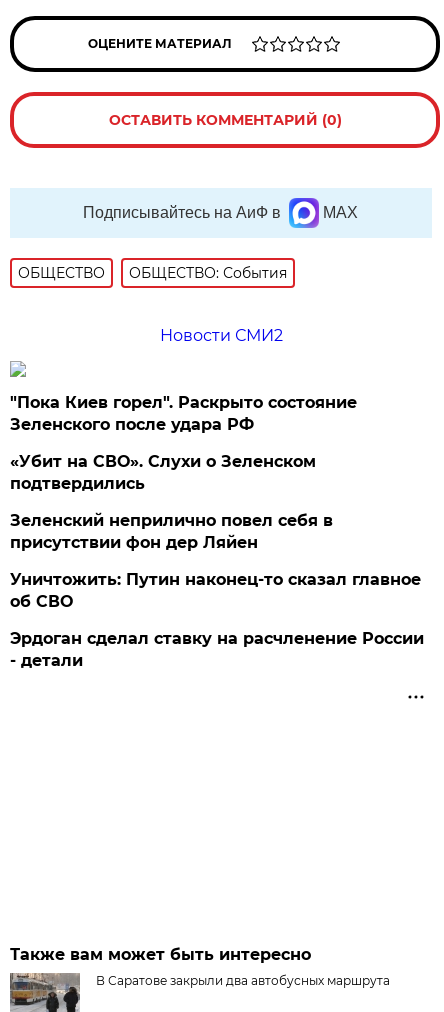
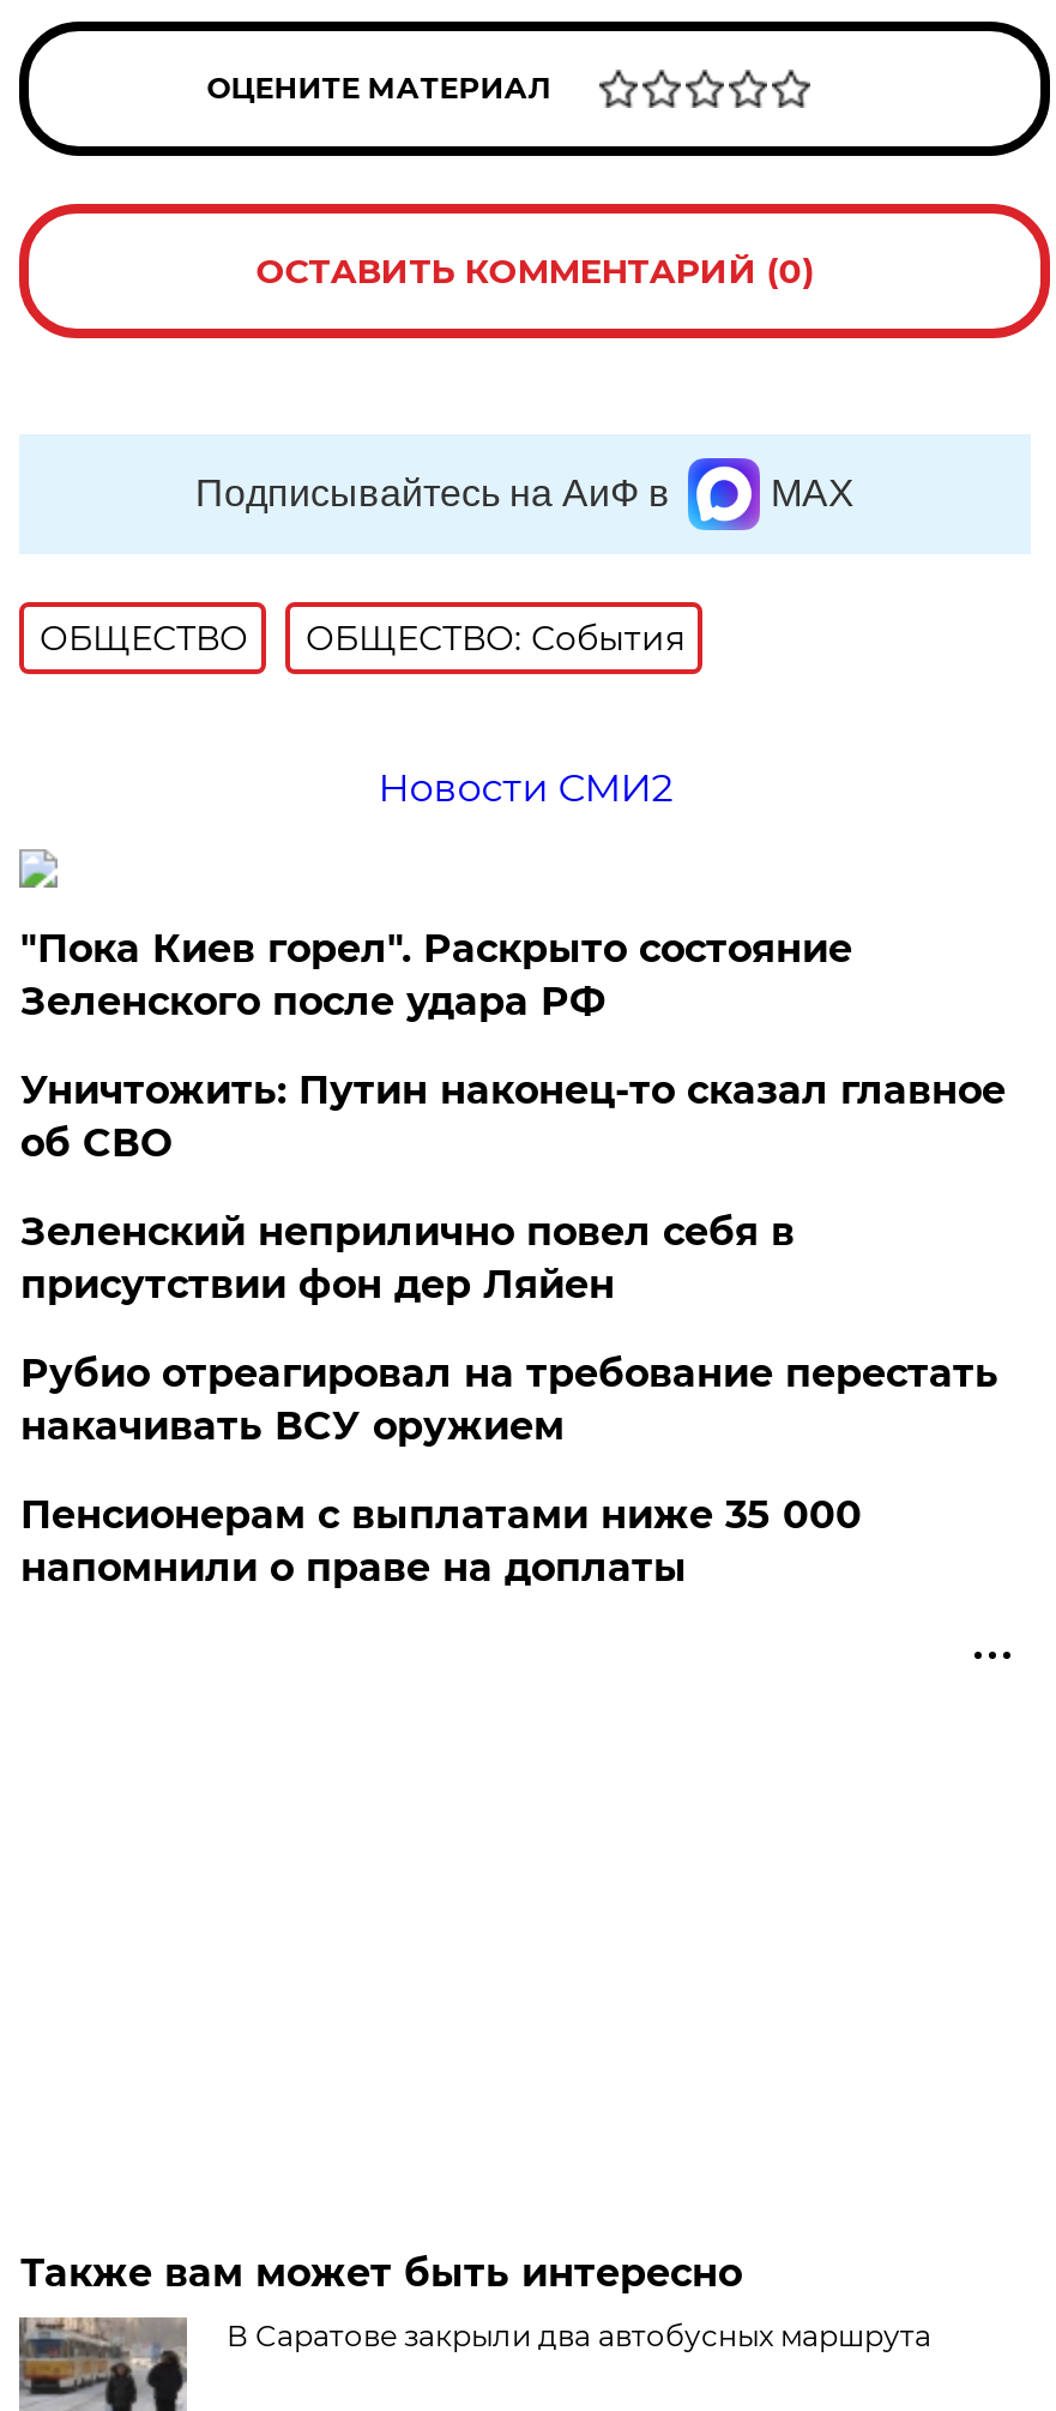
- «Убит на СВО». Слухи о Зеленском
- подтвердились

+ Рубио отреагировал на требование перестать
+ накачивать ВСУ оружием

moved up: Уничтожить: Путин наконец-то сказал главное | об СВО

- Эрдоган сделал ставку на расчленение России
- - детали
+ Пенсионерам с выплатами ниже 35 000
+ напомнили о праве на доплаты
